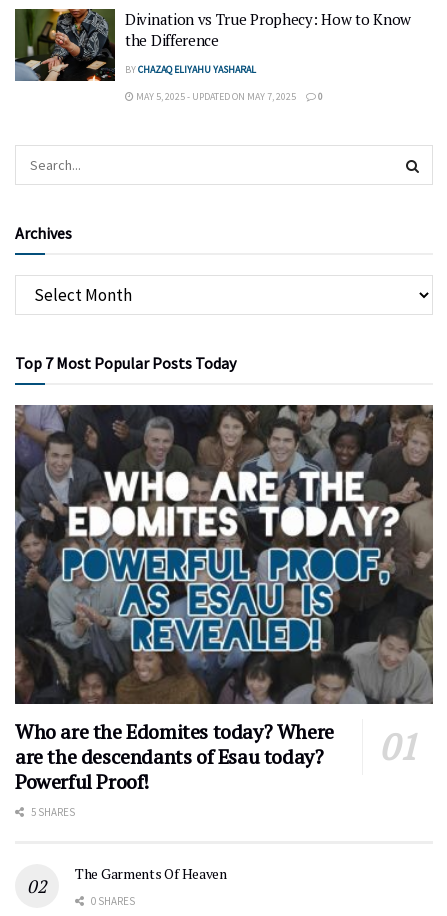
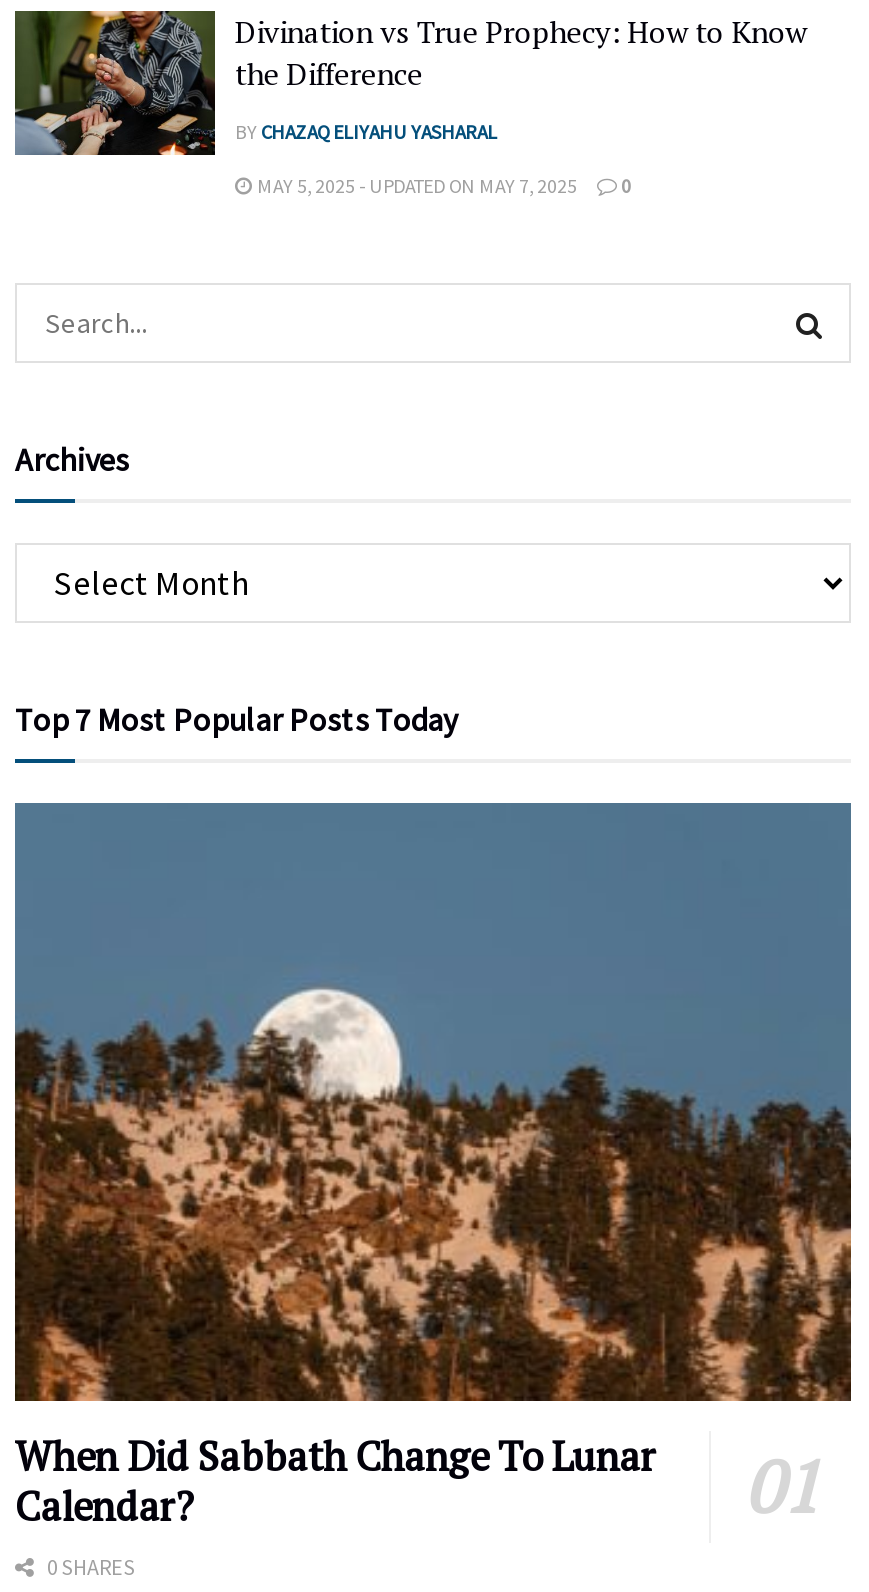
- [image]
- Who are the Edomites today? Where
- are the descendants of Esau today?
- Powerful Proof!
- 5 SHARES
- The Garments Of Heaven
+ [image]
+ When Did Sabbath Change To Lunar
+ Calendar?
